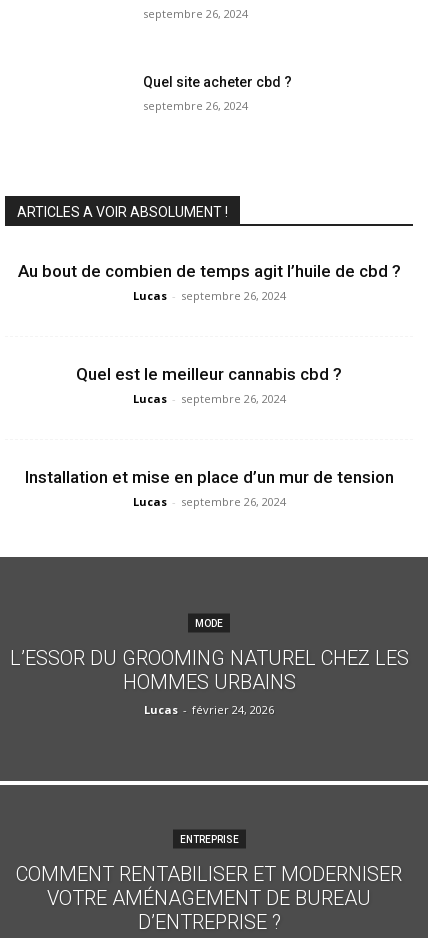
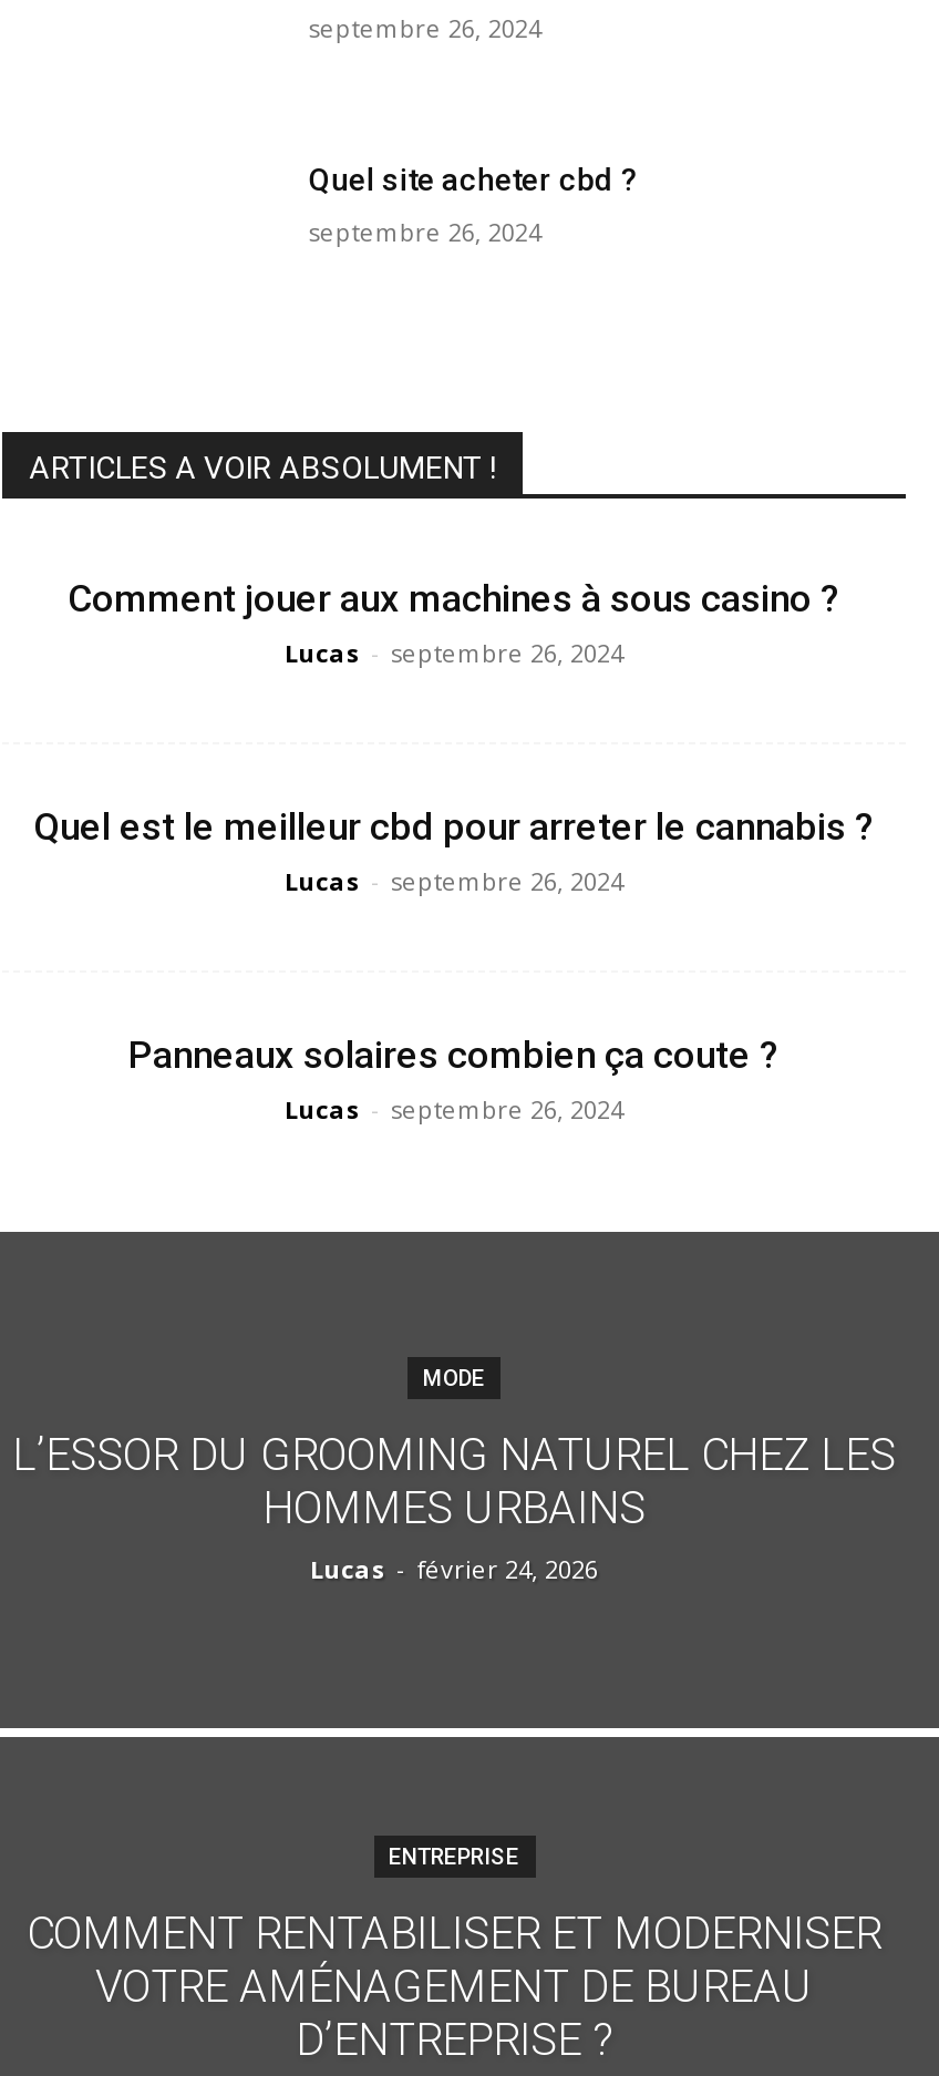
- Au bout de combien de temps agit l’huile de cbd ?
+ Comment jouer aux machines à sous casino ?

- Quel est le meilleur cannabis cbd ?
+ Quel est le meilleur cbd pour arreter le cannabis ?

- Installation et mise en place d’un mur de tension
+ Panneaux solaires combien ça coute ?
